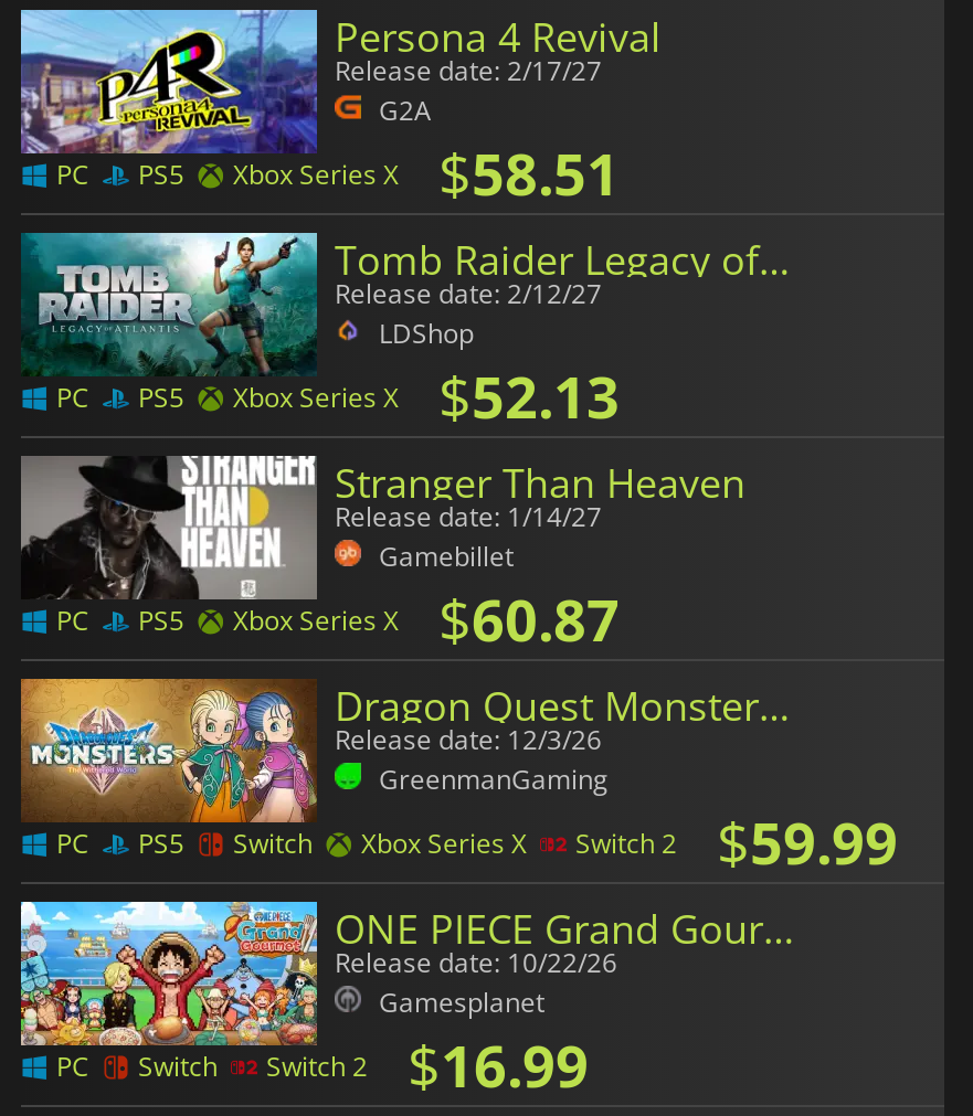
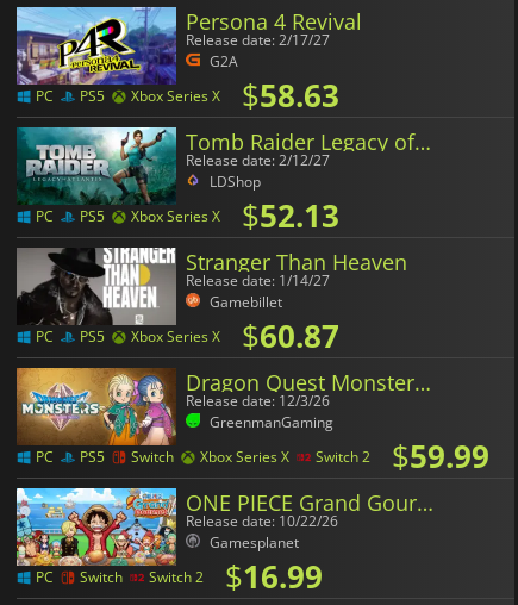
- PC PS5 Xbox Series X $58.51
+ PC PS5 Xbox Series X $58.63
